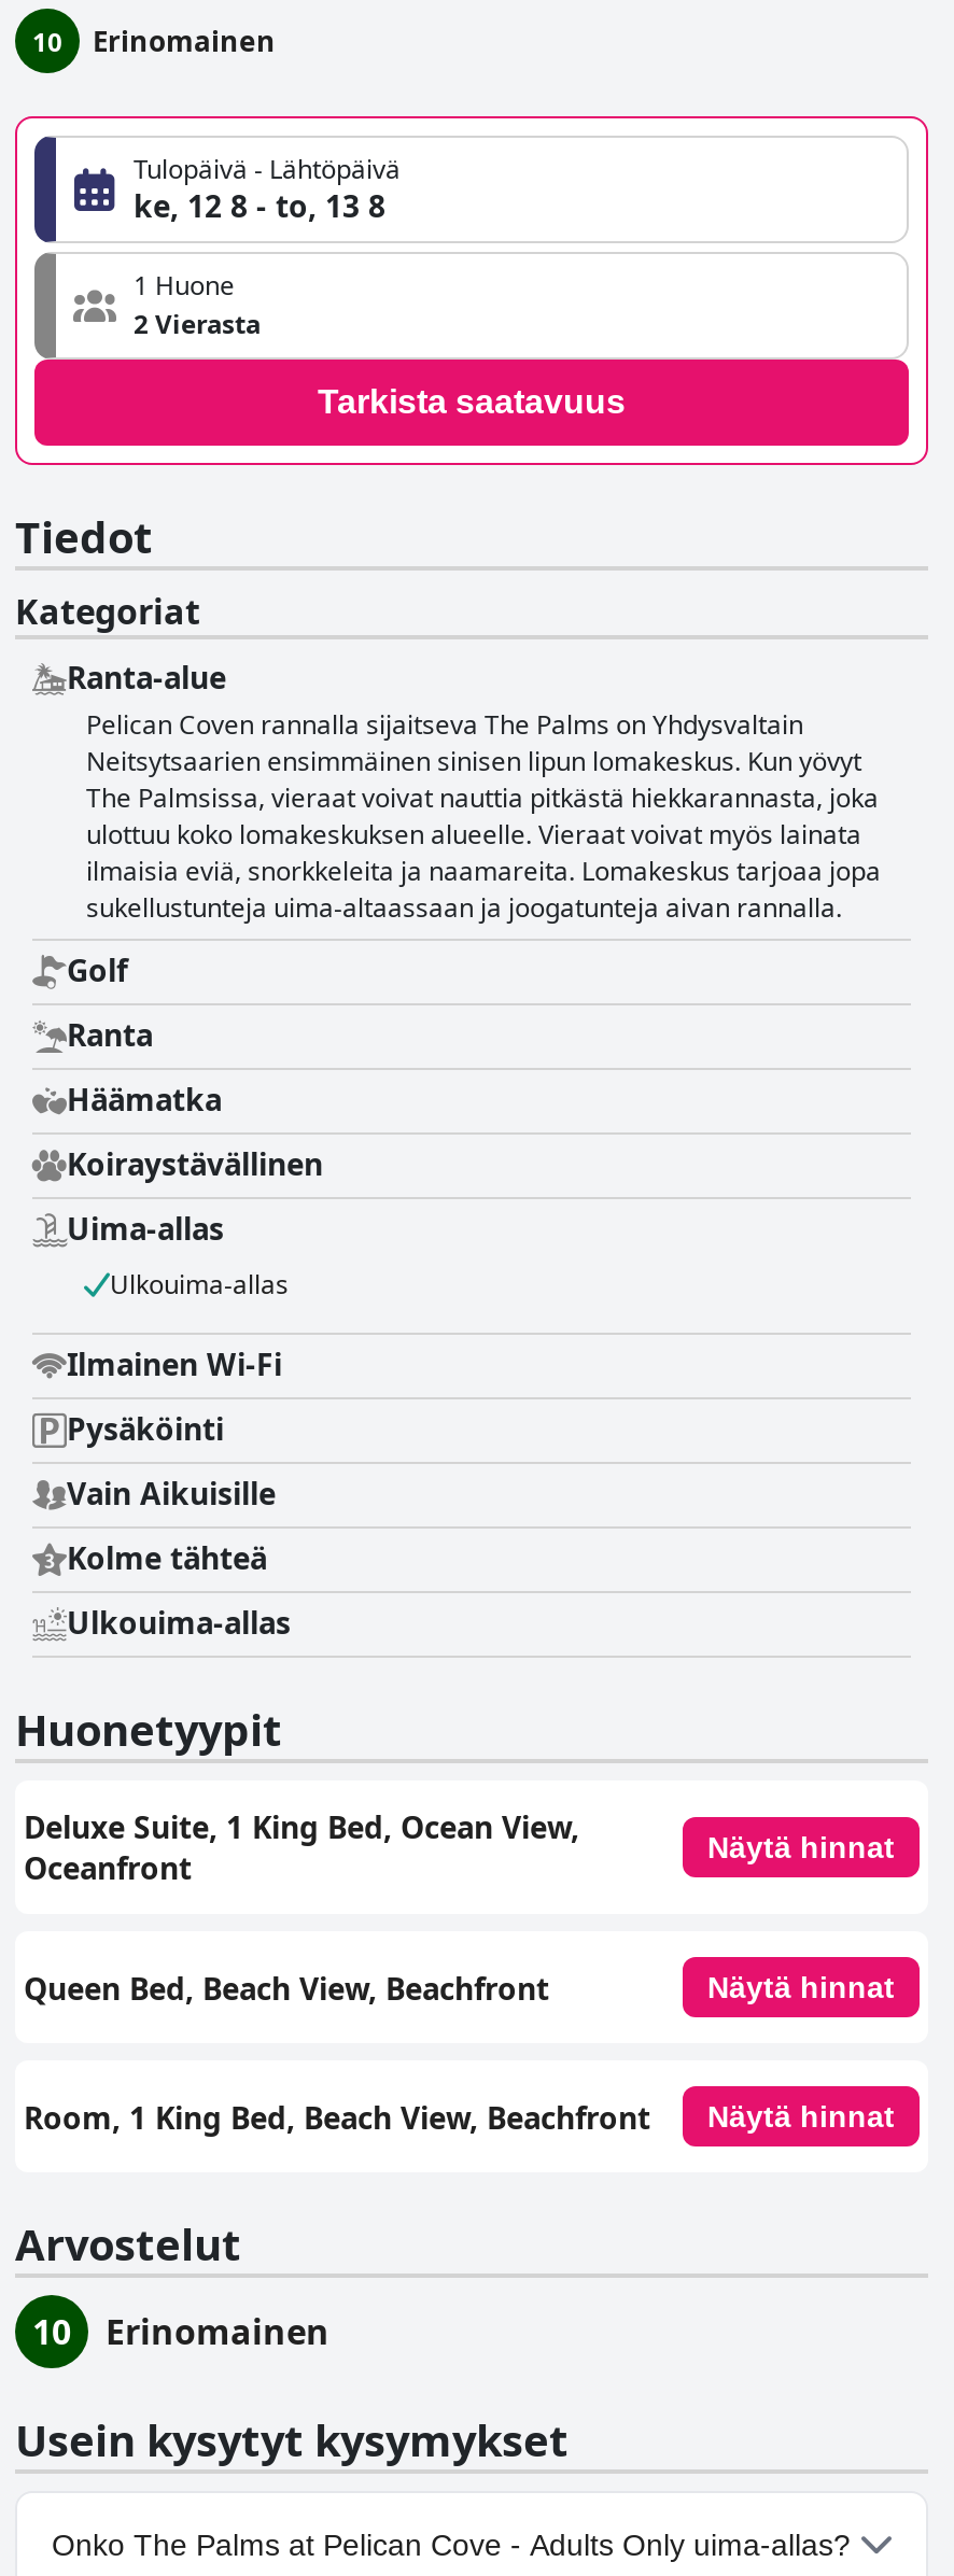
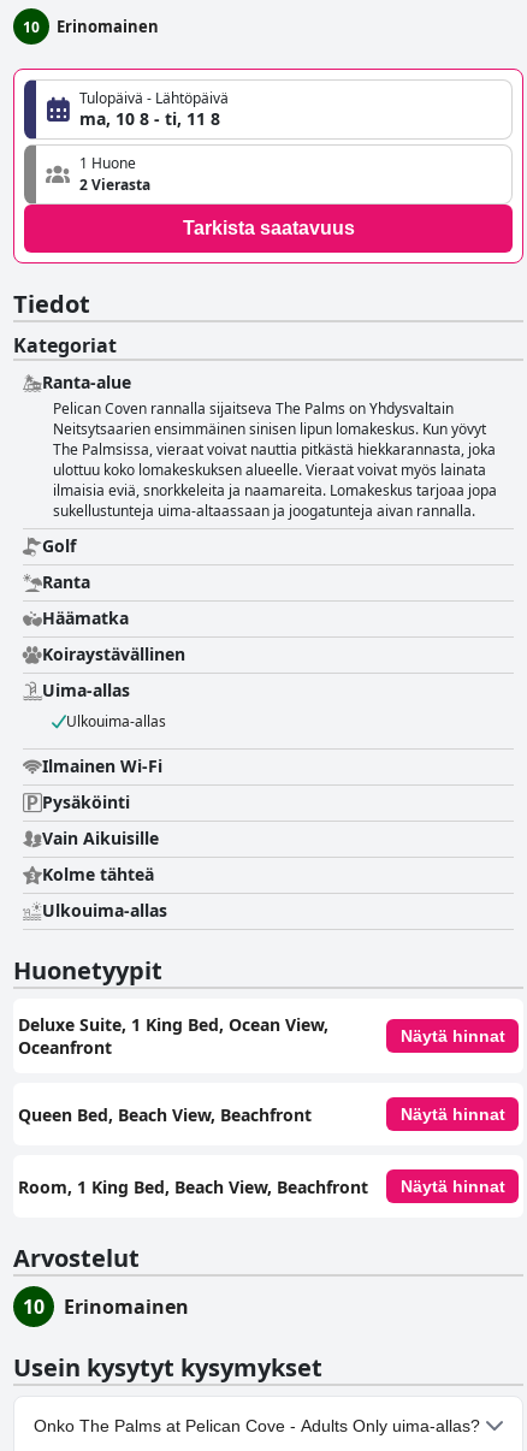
- ke, 12 8 - to, 13 8
+ ma, 10 8 - ti, 11 8
